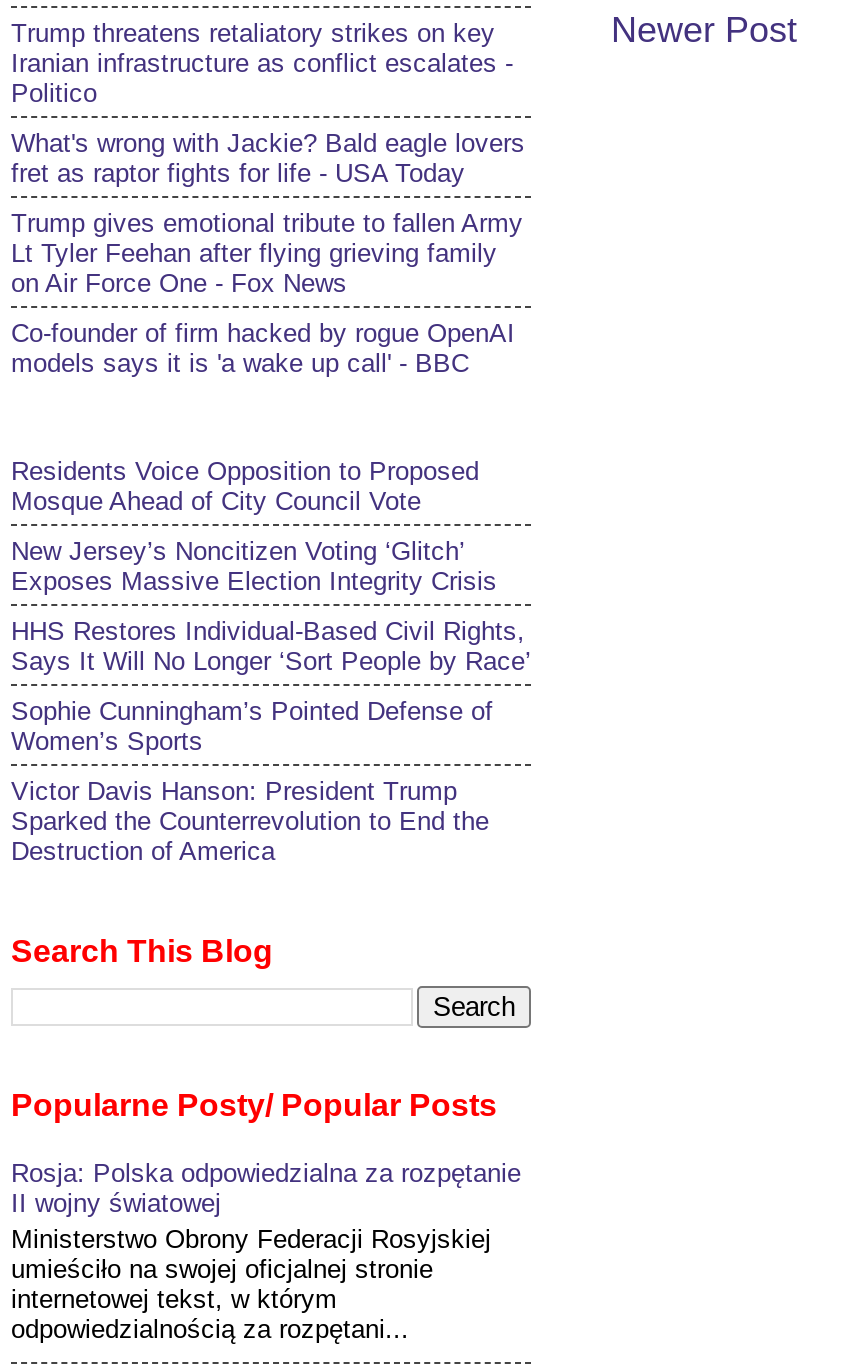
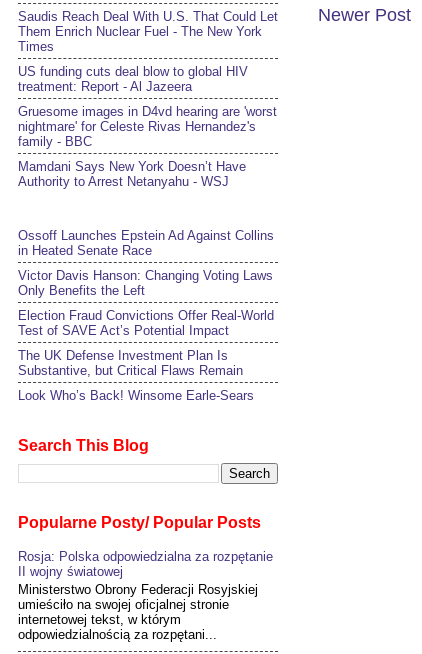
- Trump threatens retaliatory strikes on key
- Iranian infrastructure as conflict escalates -
- Politico
+ Saudis Reach Deal With U.S. That Could Let
+ Them Enrich Nuclear Fuel - The New York
+ Times

- What's wrong with Jackie? Bald eagle lovers
- fret as raptor fights for life - USA Today
+ US funding cuts deal blow to global HIV
+ treatment: Report - Al Jazeera

- Trump gives emotional tribute to fallen Army
- Lt Tyler Feehan after flying grieving family
- on Air Force One - Fox News
+ Gruesome images in D4vd hearing are 'worst
+ nightmare' for Celeste Rivas Hernandez's
+ family - BBC

- Co-founder of firm hacked by rogue OpenAI
- models says it is 'a wake up call' - BBC
+ Mamdani Says New York Doesn’t Have
+ Authority to Arrest Netanyahu - WSJ

- Residents Voice Opposition to Proposed
- Mosque Ahead of City Council Vote
+ Ossoff Launches Epstein Ad Against Collins
+ in Heated Senate Race

- New Jersey’s Noncitizen Voting ‘Glitch’
- Exposes Massive Election Integrity Crisis
+ Victor Davis Hanson: Changing Voting Laws
+ Only Benefits the Left

- HHS Restores Individual-Based Civil Rights,
- Says It Will No Longer ‘Sort People by Race’
+ Election Fraud Convictions Offer Real-World
+ Test of SAVE Act’s Potential Impact

- Sophie Cunningham’s Pointed Defense of
- Women’s Sports
+ The UK Defense Investment Plan Is
+ Substantive, but Critical Flaws Remain

- Victor Davis Hanson: President Trump
- Sparked the Counterrevolution to End the
- Destruction of America
+ Look Who’s Back! Winsome Earle-Sears
